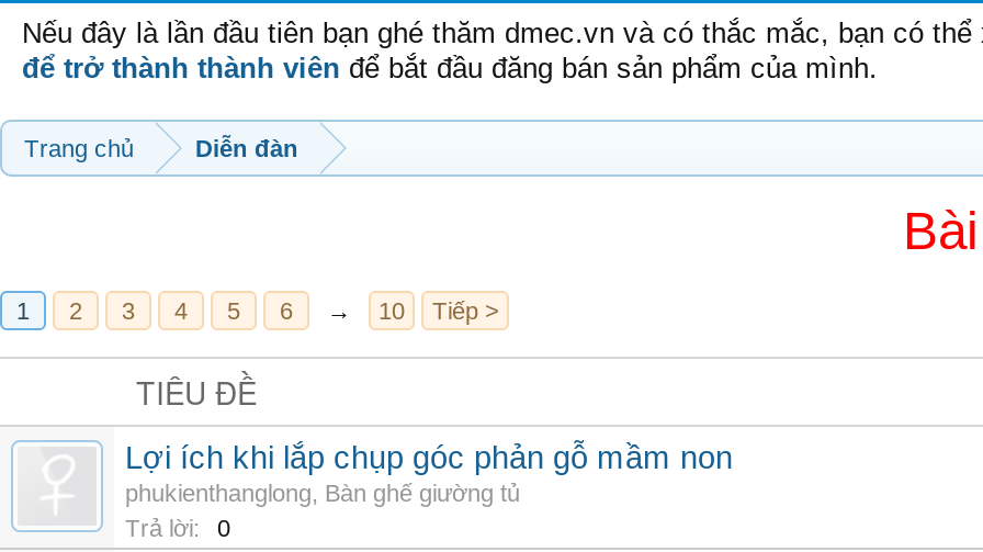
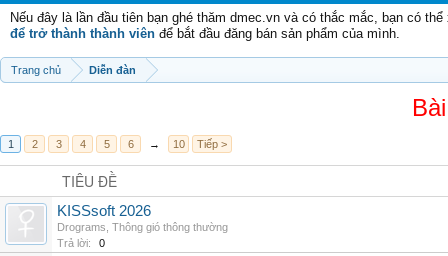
- Lợi ích khi lắp chụp góc phản gỗ mầm non
- phukienthanglong, Bàn ghế giường tủ
+ KISSsoft 2026
+ Drograms, Thông gió thông thường
